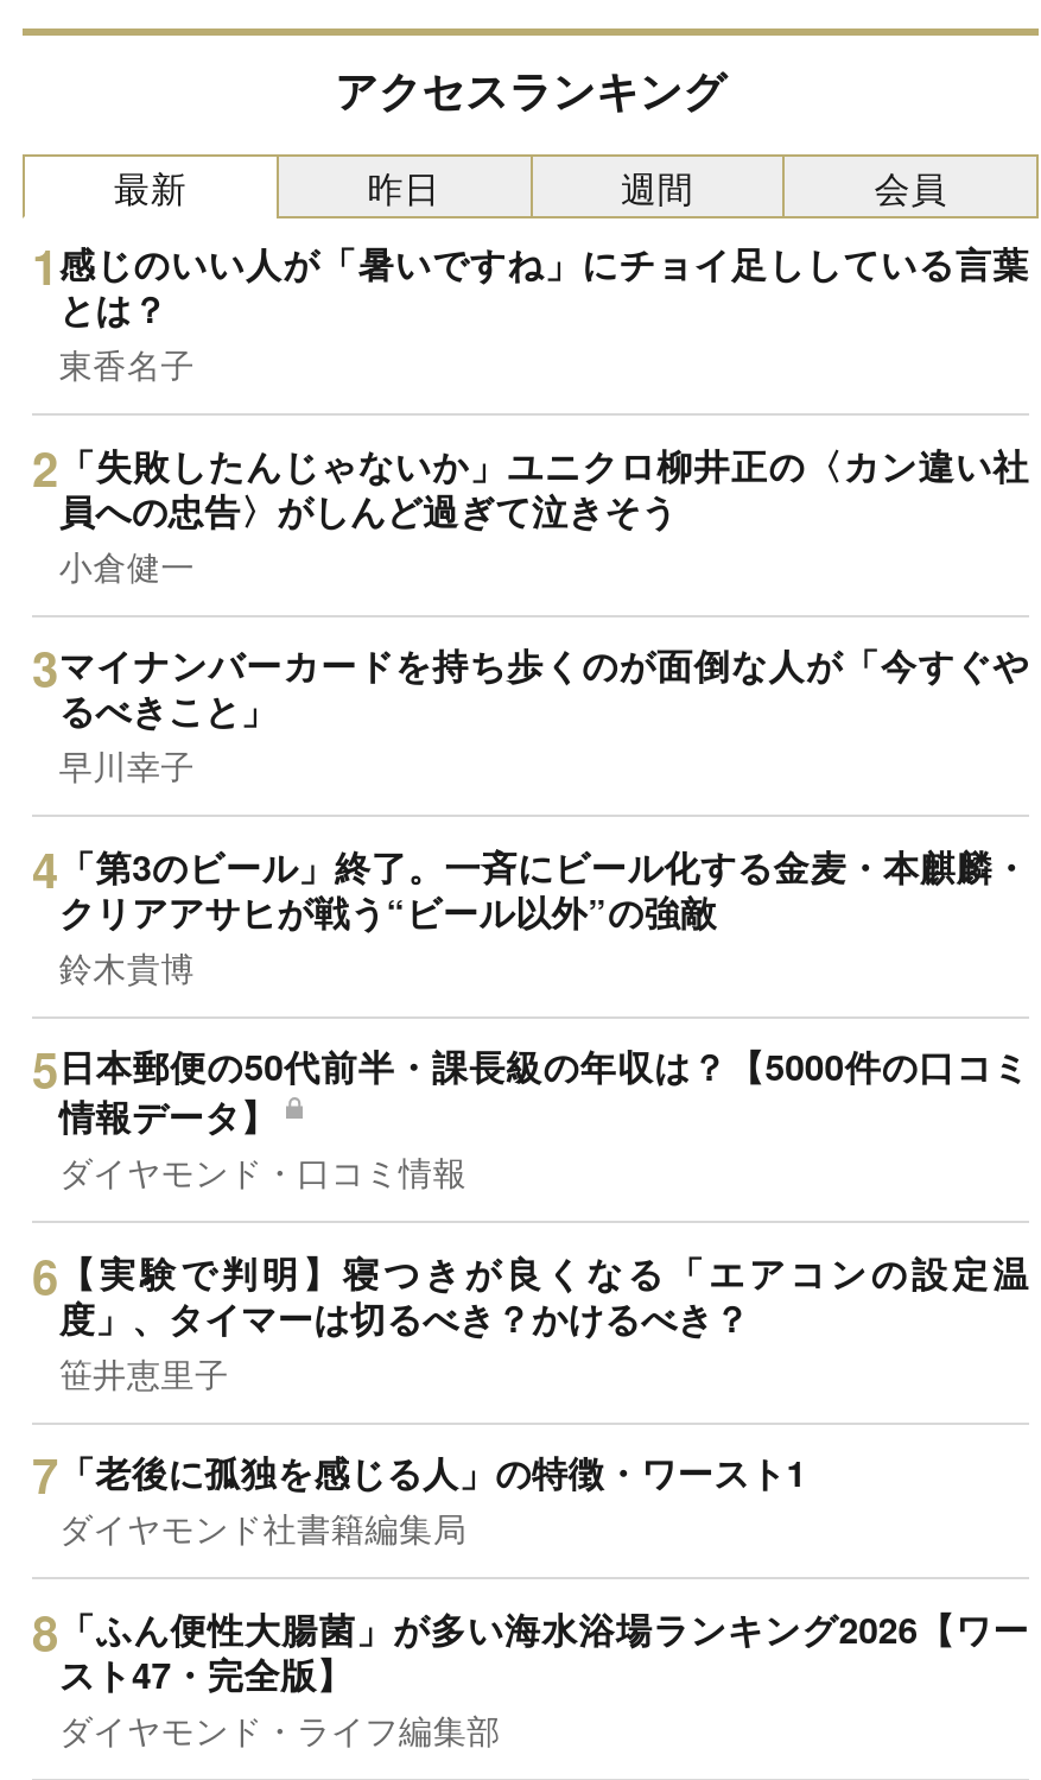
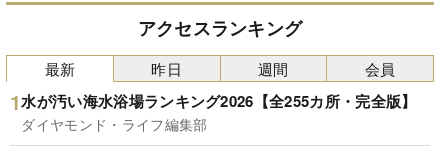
- 感じのいい人が「暑いですね」にチョイ足ししている言葉
- とは？
- 東香名子
- 「失敗したんじゃないか」ユニクロ柳井正の〈カン違い社
- 員への忠告〉がしんど過ぎて泣きそう
- 小倉健一
- マイナンバーカードを持ち歩くのが面倒な人が「今すぐや
- るべきこと」
- 早川幸子
- 「第3のビール」終了。一斉にビール化する金麦・本麒麟・
- クリアアサヒが戦う“ビール以外”の強敵
- 鈴木貴博
- 日本郵便の50代前半・課長級の年収は？【5000件の口コミ
- 情報データ】
- ダイヤモンド・口コミ情報
- 【実験で判明】寝つきが良くなる「エアコンの設定温
- 度」、タイマーは切るべき？かけるべき？
- 笹井恵里子
- 「老後に孤独を感じる人」の特徴・ワースト1
- ダイヤモンド社書籍編集局
- 「ふん便性大腸菌」が多い海水浴場ランキング2026【ワー
- スト47・完全版】
+ 水が汚い海水浴場ランキング2026【全255カ所・完全版】
